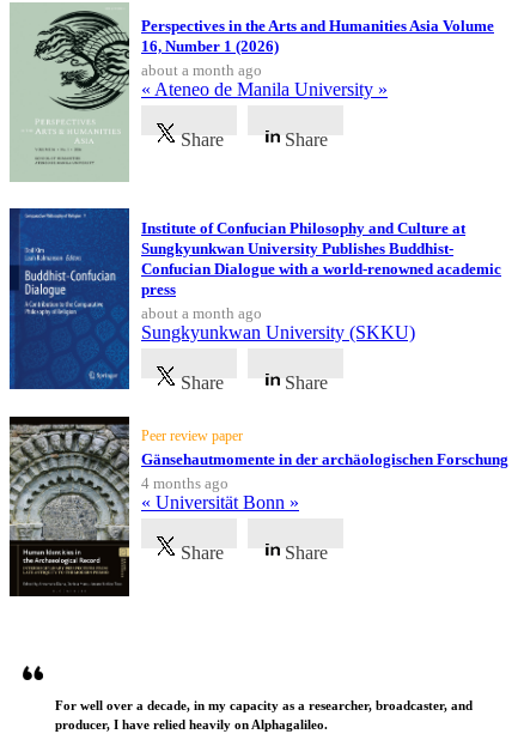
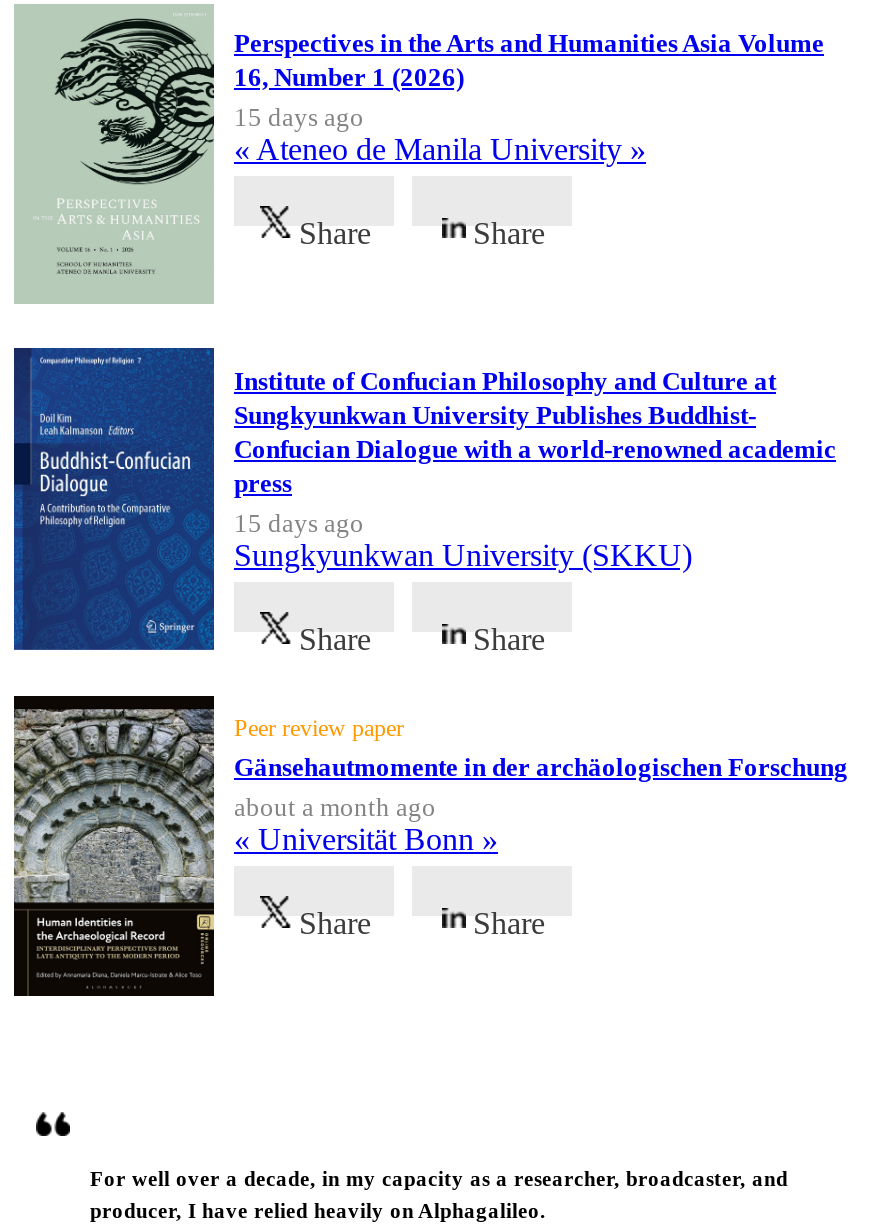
- about a month ago
+ 15 days ago

- about a month ago
+ 15 days ago

- 4 months ago
+ about a month ago
